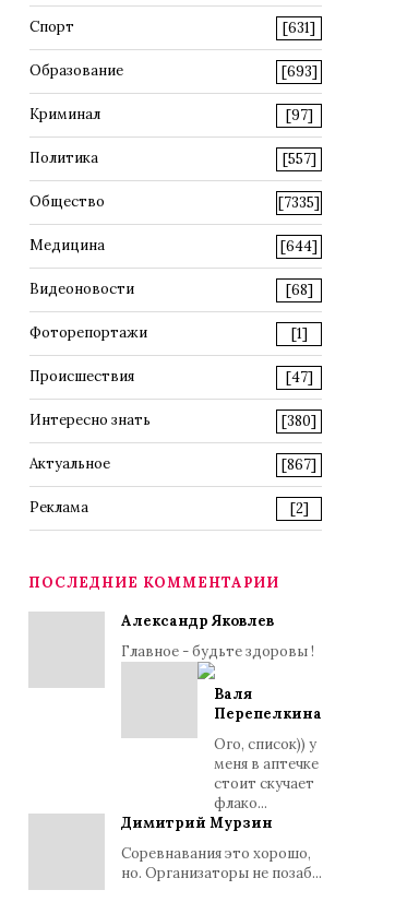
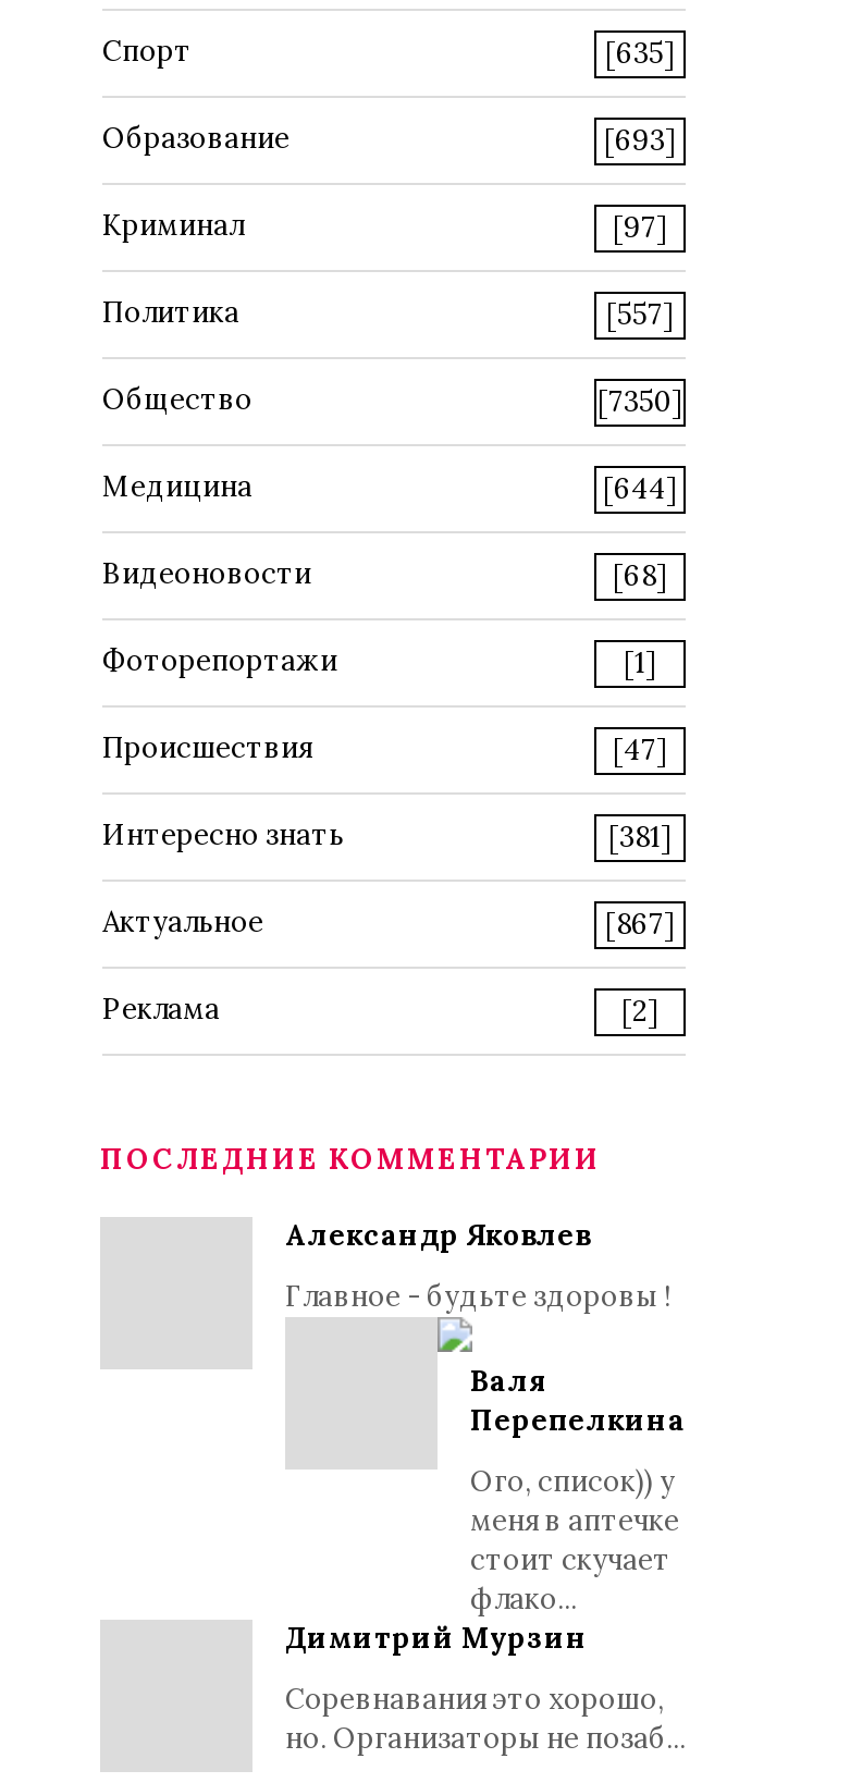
- [631]
+ [635]

- [7335]
+ [7350]

- [380]
+ [381]
